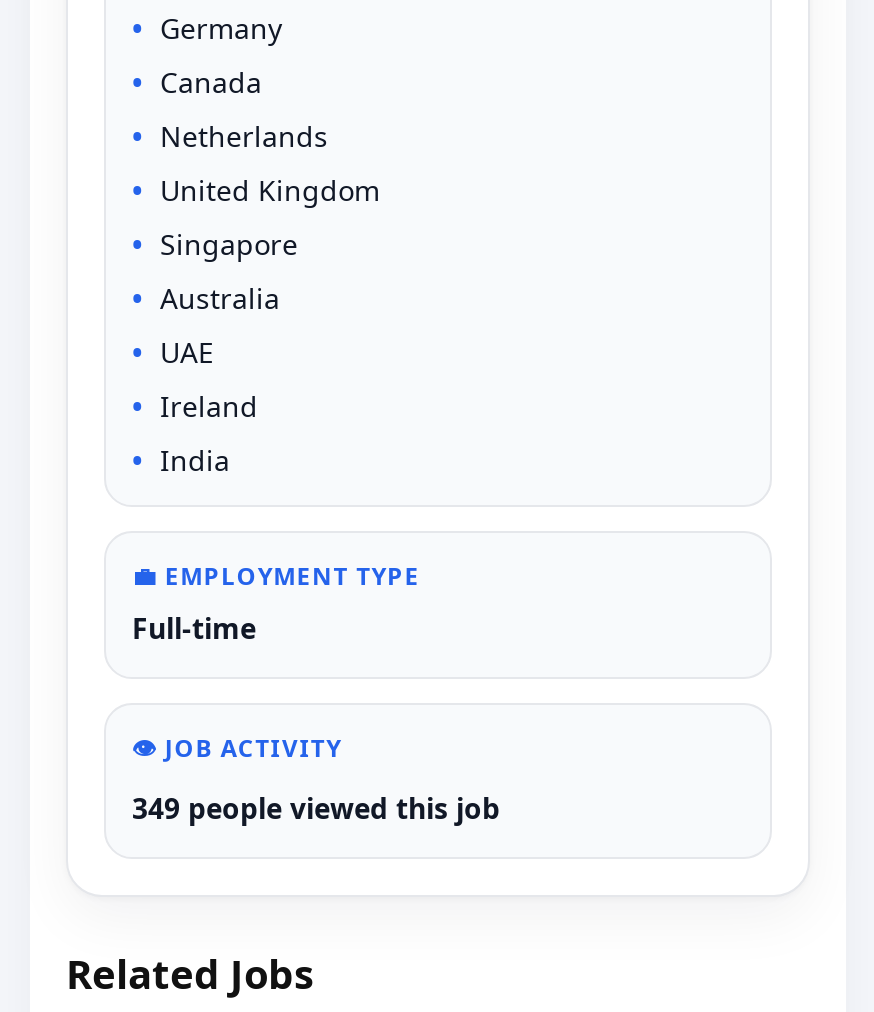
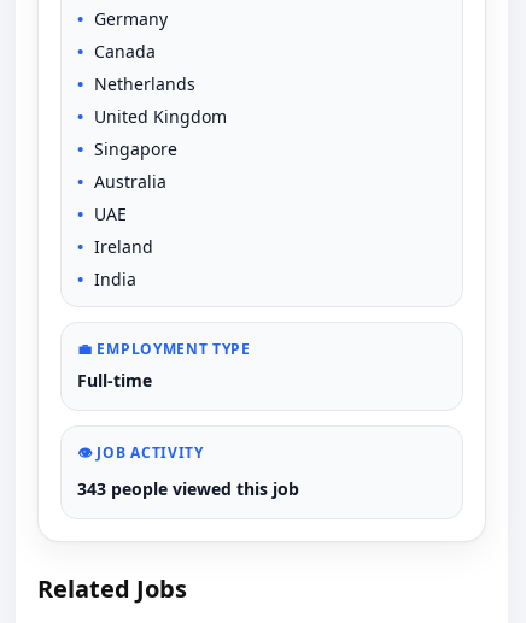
- 349 people viewed this job
+ 343 people viewed this job
